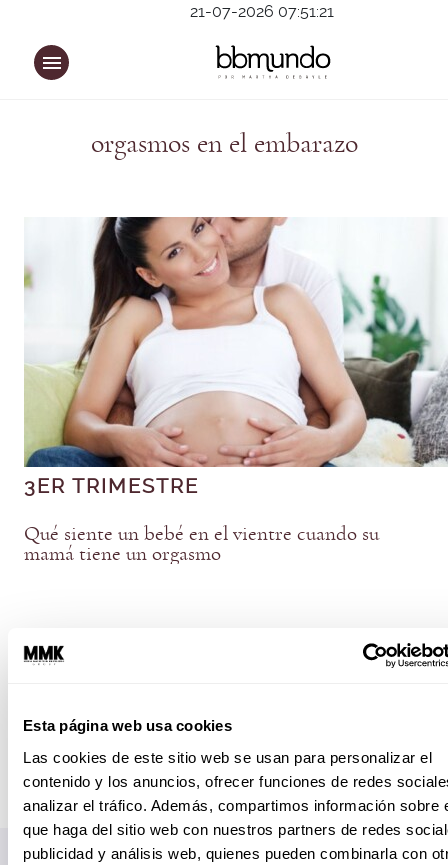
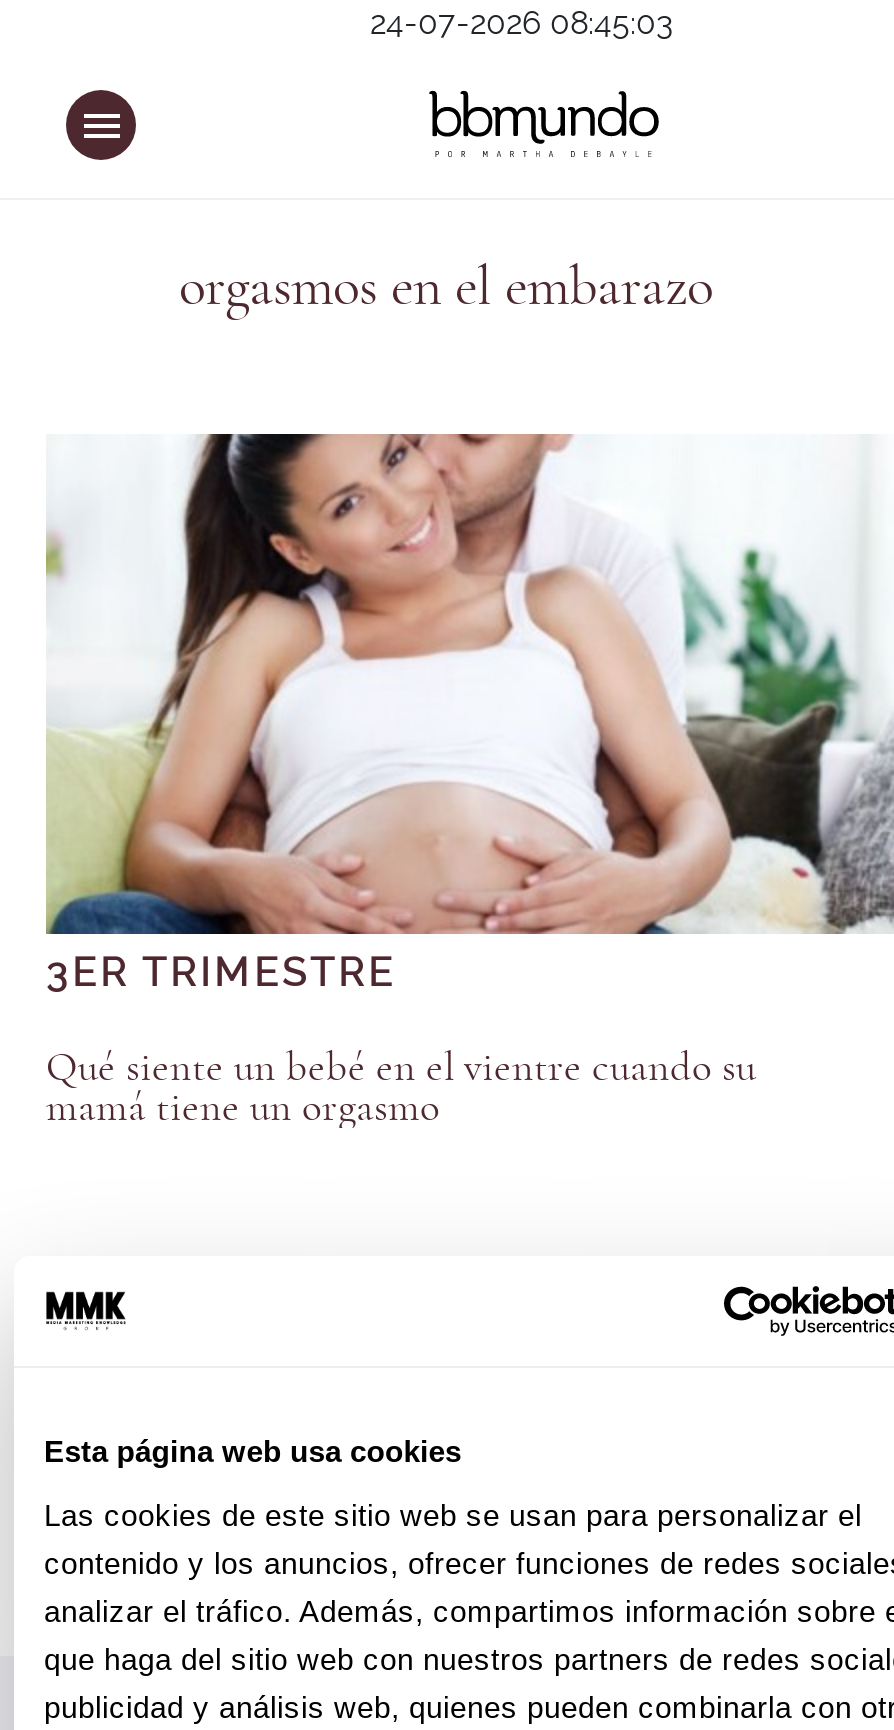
- 21-07-2026 07:51:21
+ 24-07-2026 08:45:03
